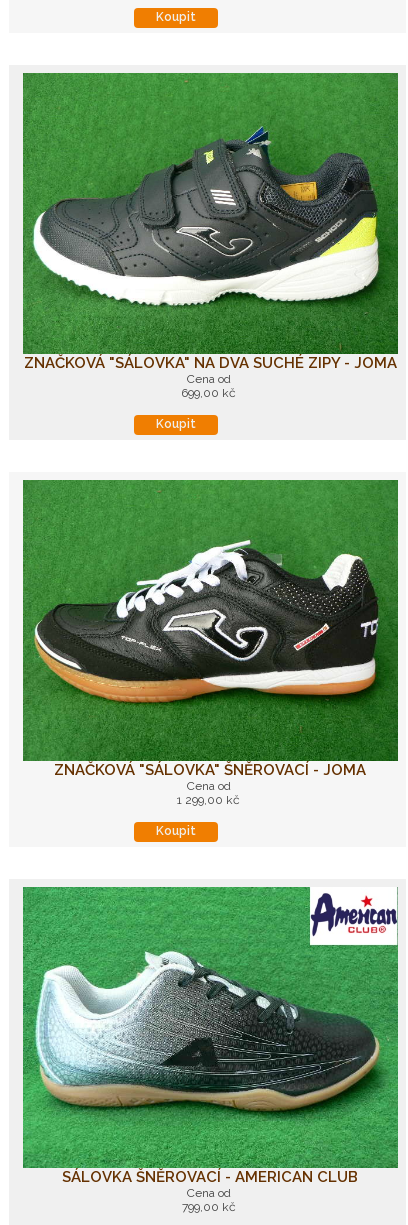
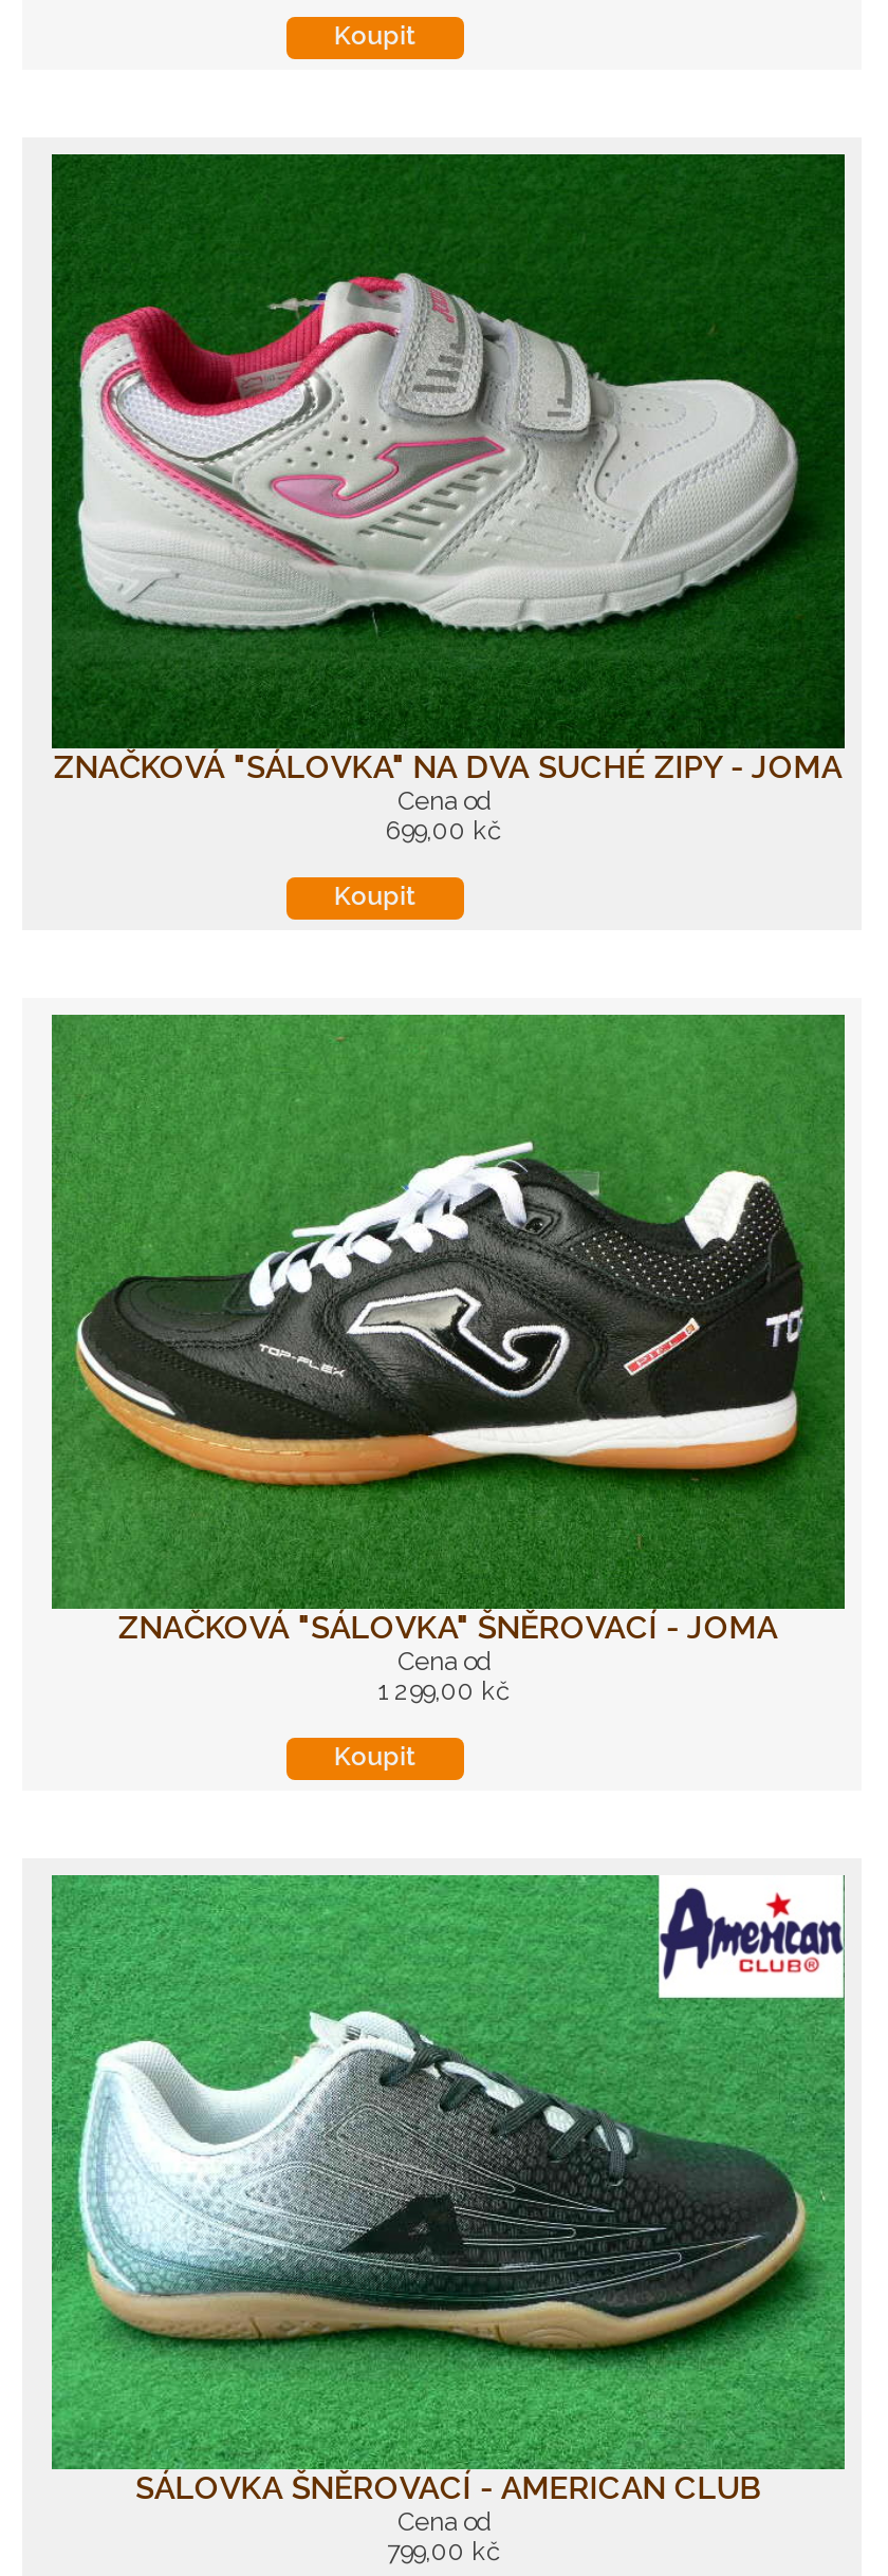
- [image]
+ [image]
